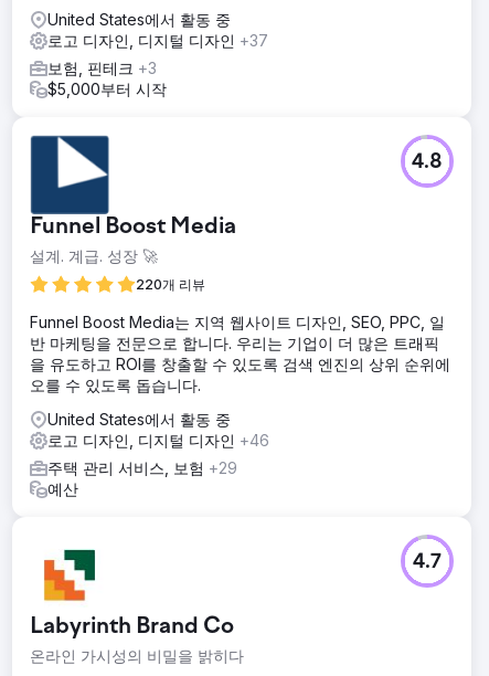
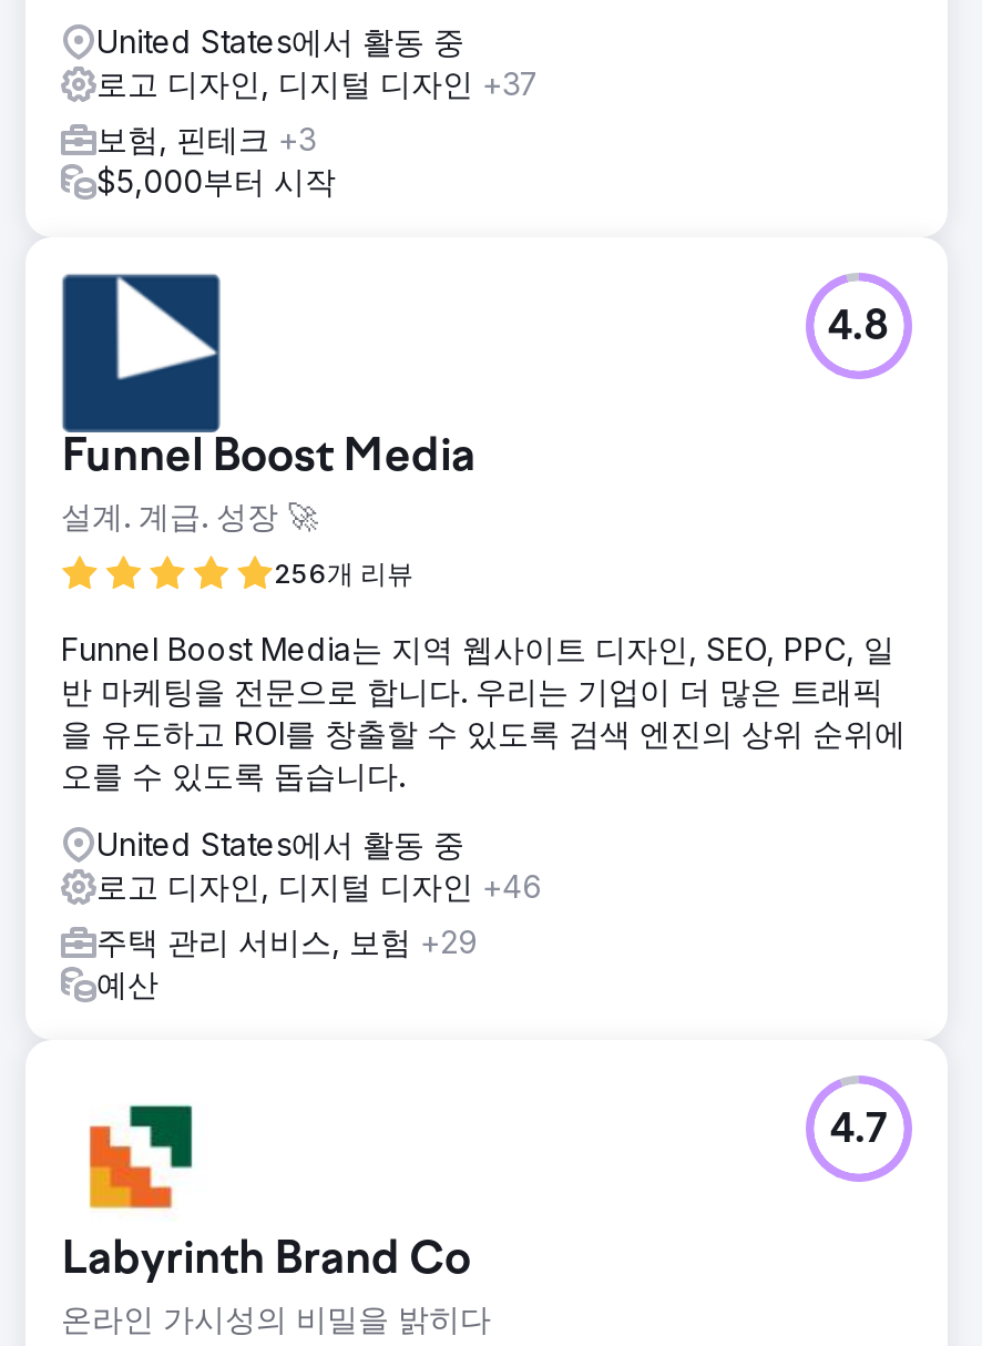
- 220개 리뷰
+ 256개 리뷰
